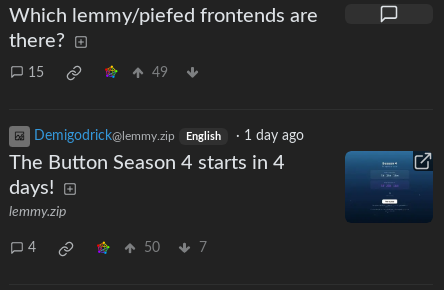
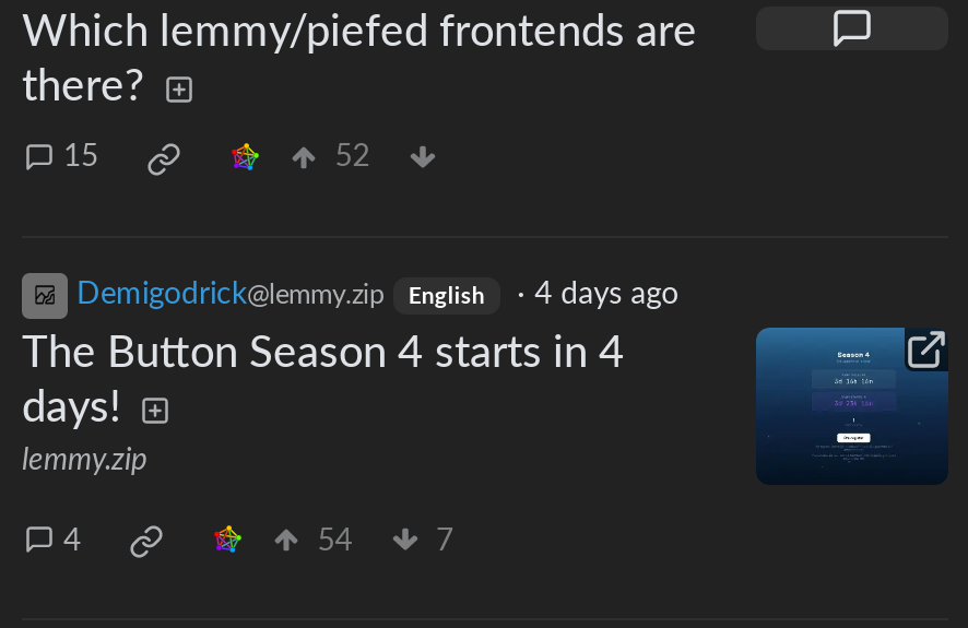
- 49
+ 52

- Demigodrick@lemmy.zip English · 1 day ago
+ Demigodrick@lemmy.zip English · 4 days ago

- 50
+ 54
